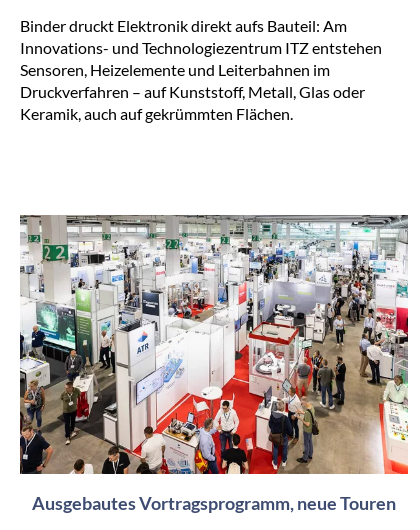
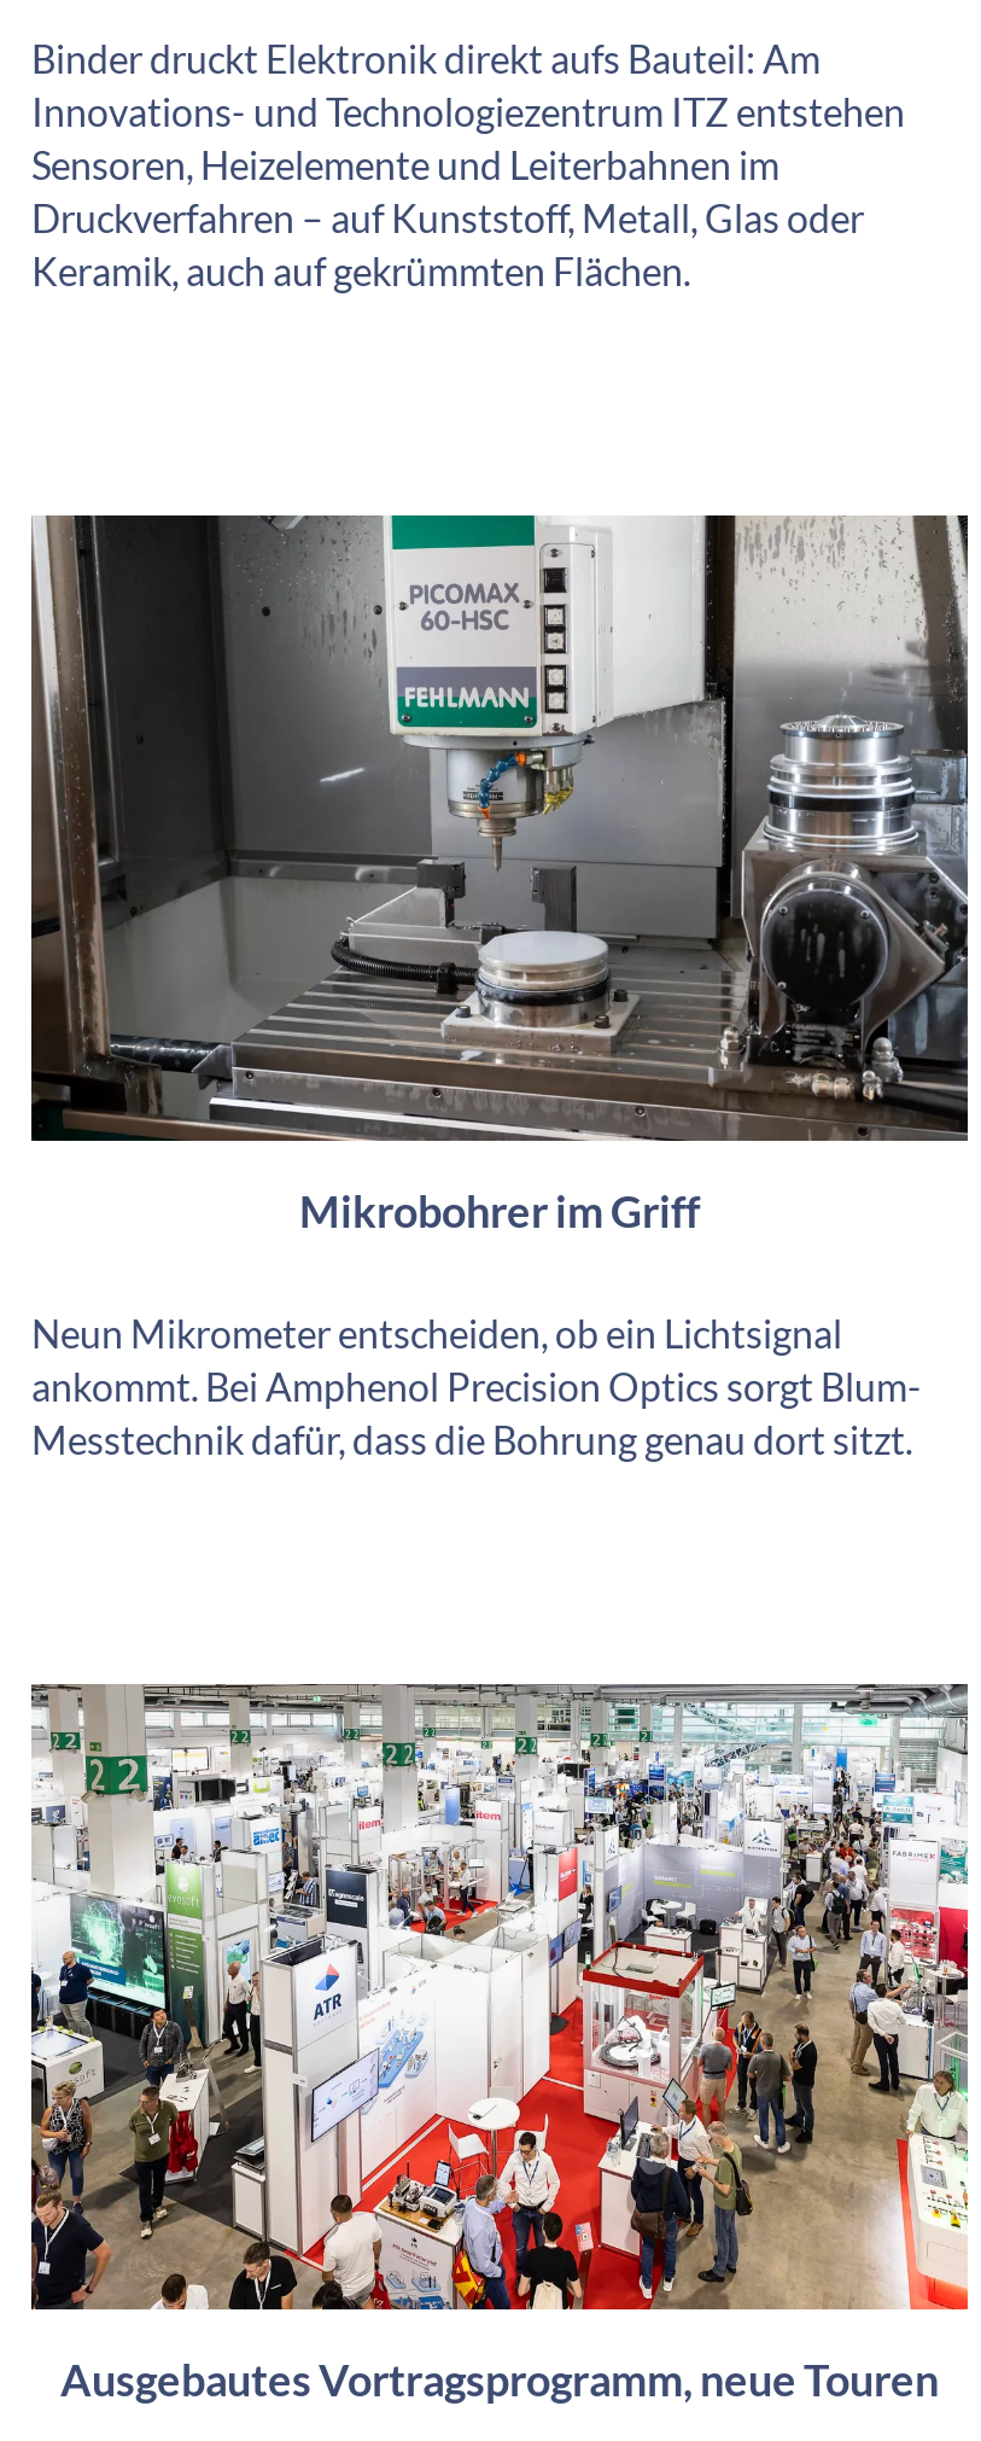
+ [image]
+ Mikrobohrer im Griff
+ Neun Mikrometer entscheiden, ob ein Lichtsignal
+ ankommt. Bei Amphenol Precision Optics sorgt Blum-
+ Messtechnik dafür, dass die Bohrung genau dort sitzt.
